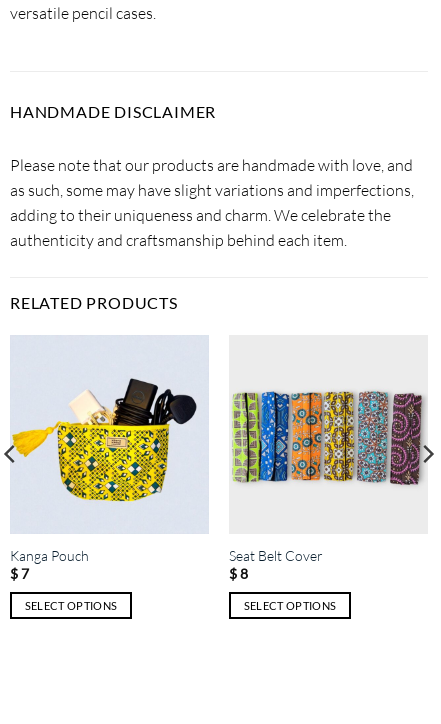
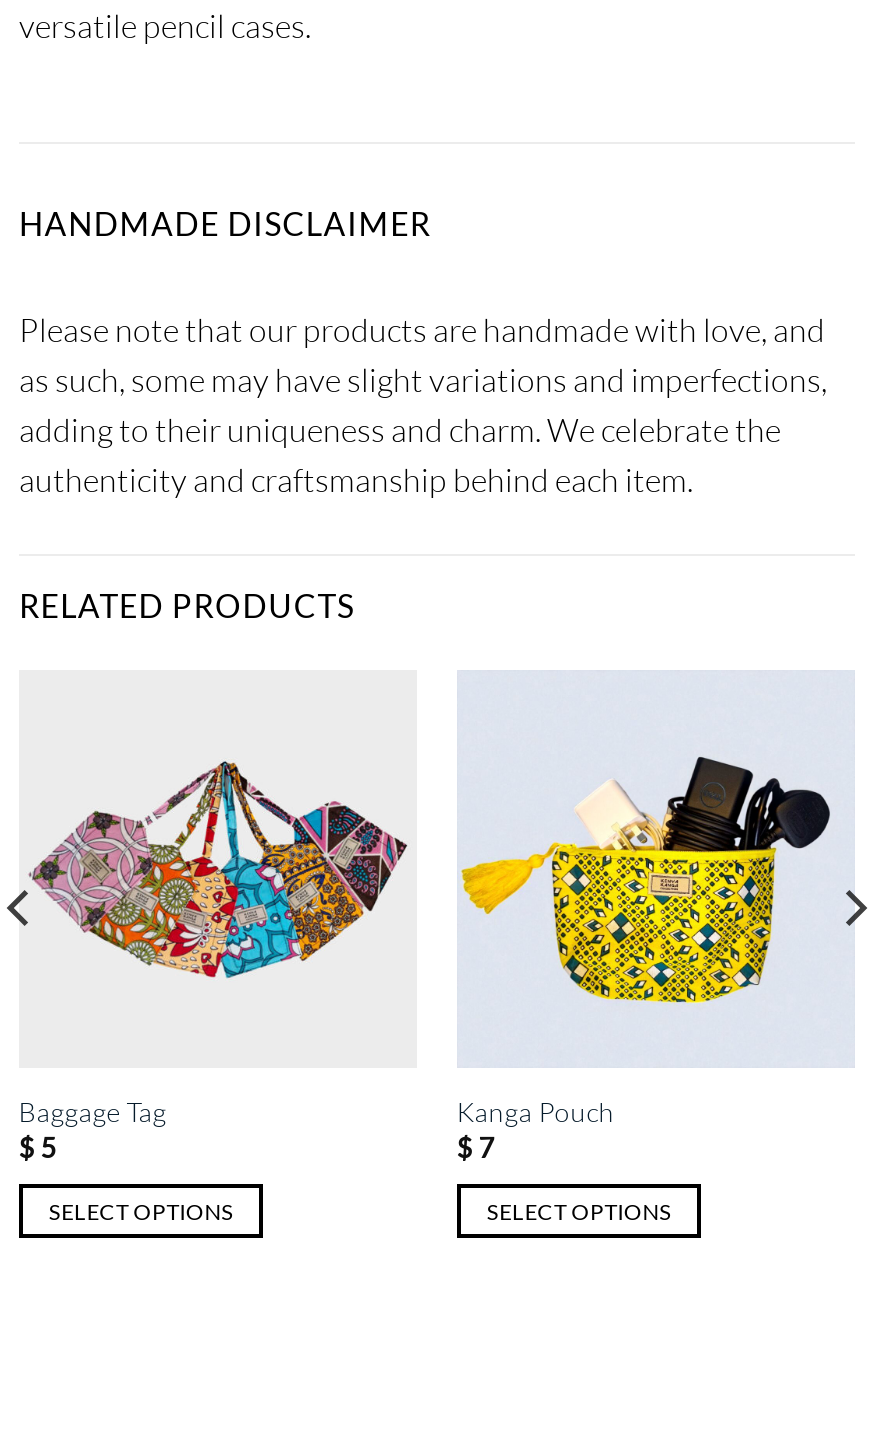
- [image]
+ [image]

- [image]
+ [image]

- Kanga Pouch
- $7
+ Baggage Tag
+ $5

- Seat Belt Cover
- $8
+ Kanga Pouch
+ $7
